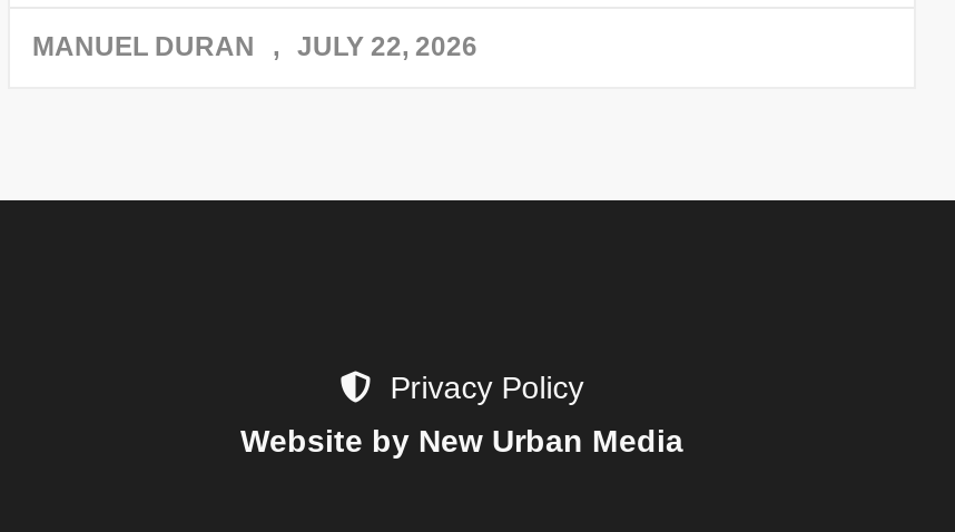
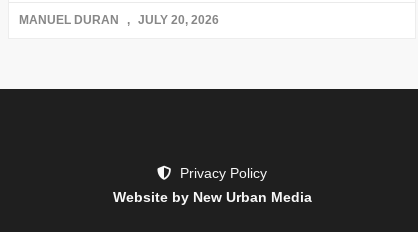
- MANUEL DURAN JULY 22, 2026
+ MANUEL DURAN JULY 20, 2026
